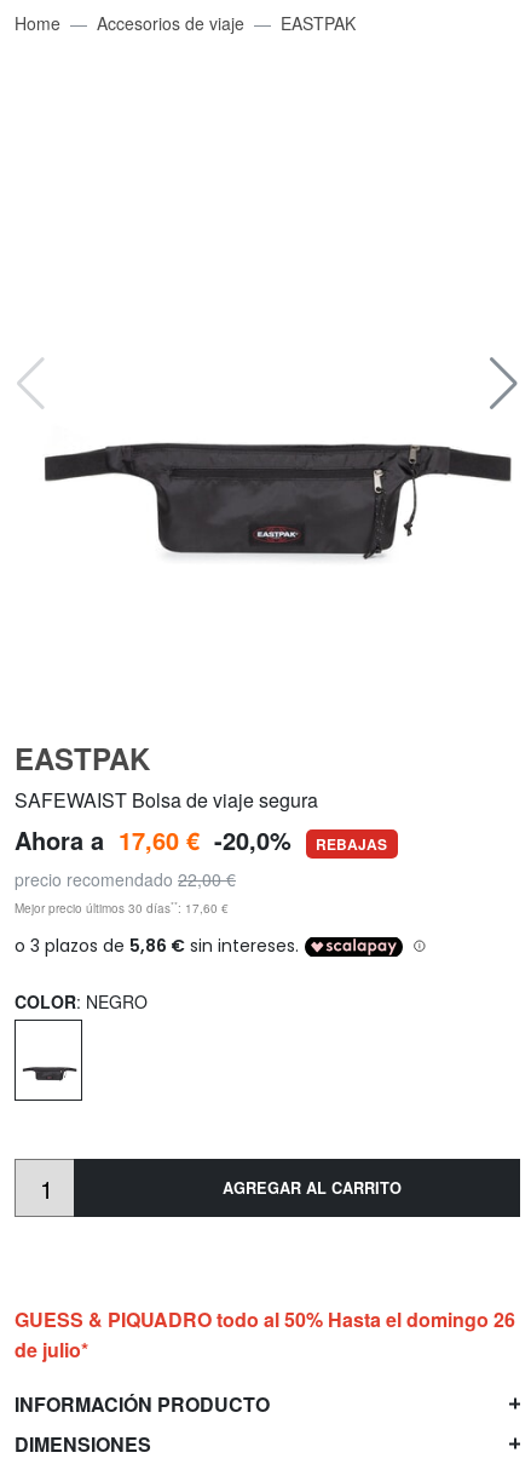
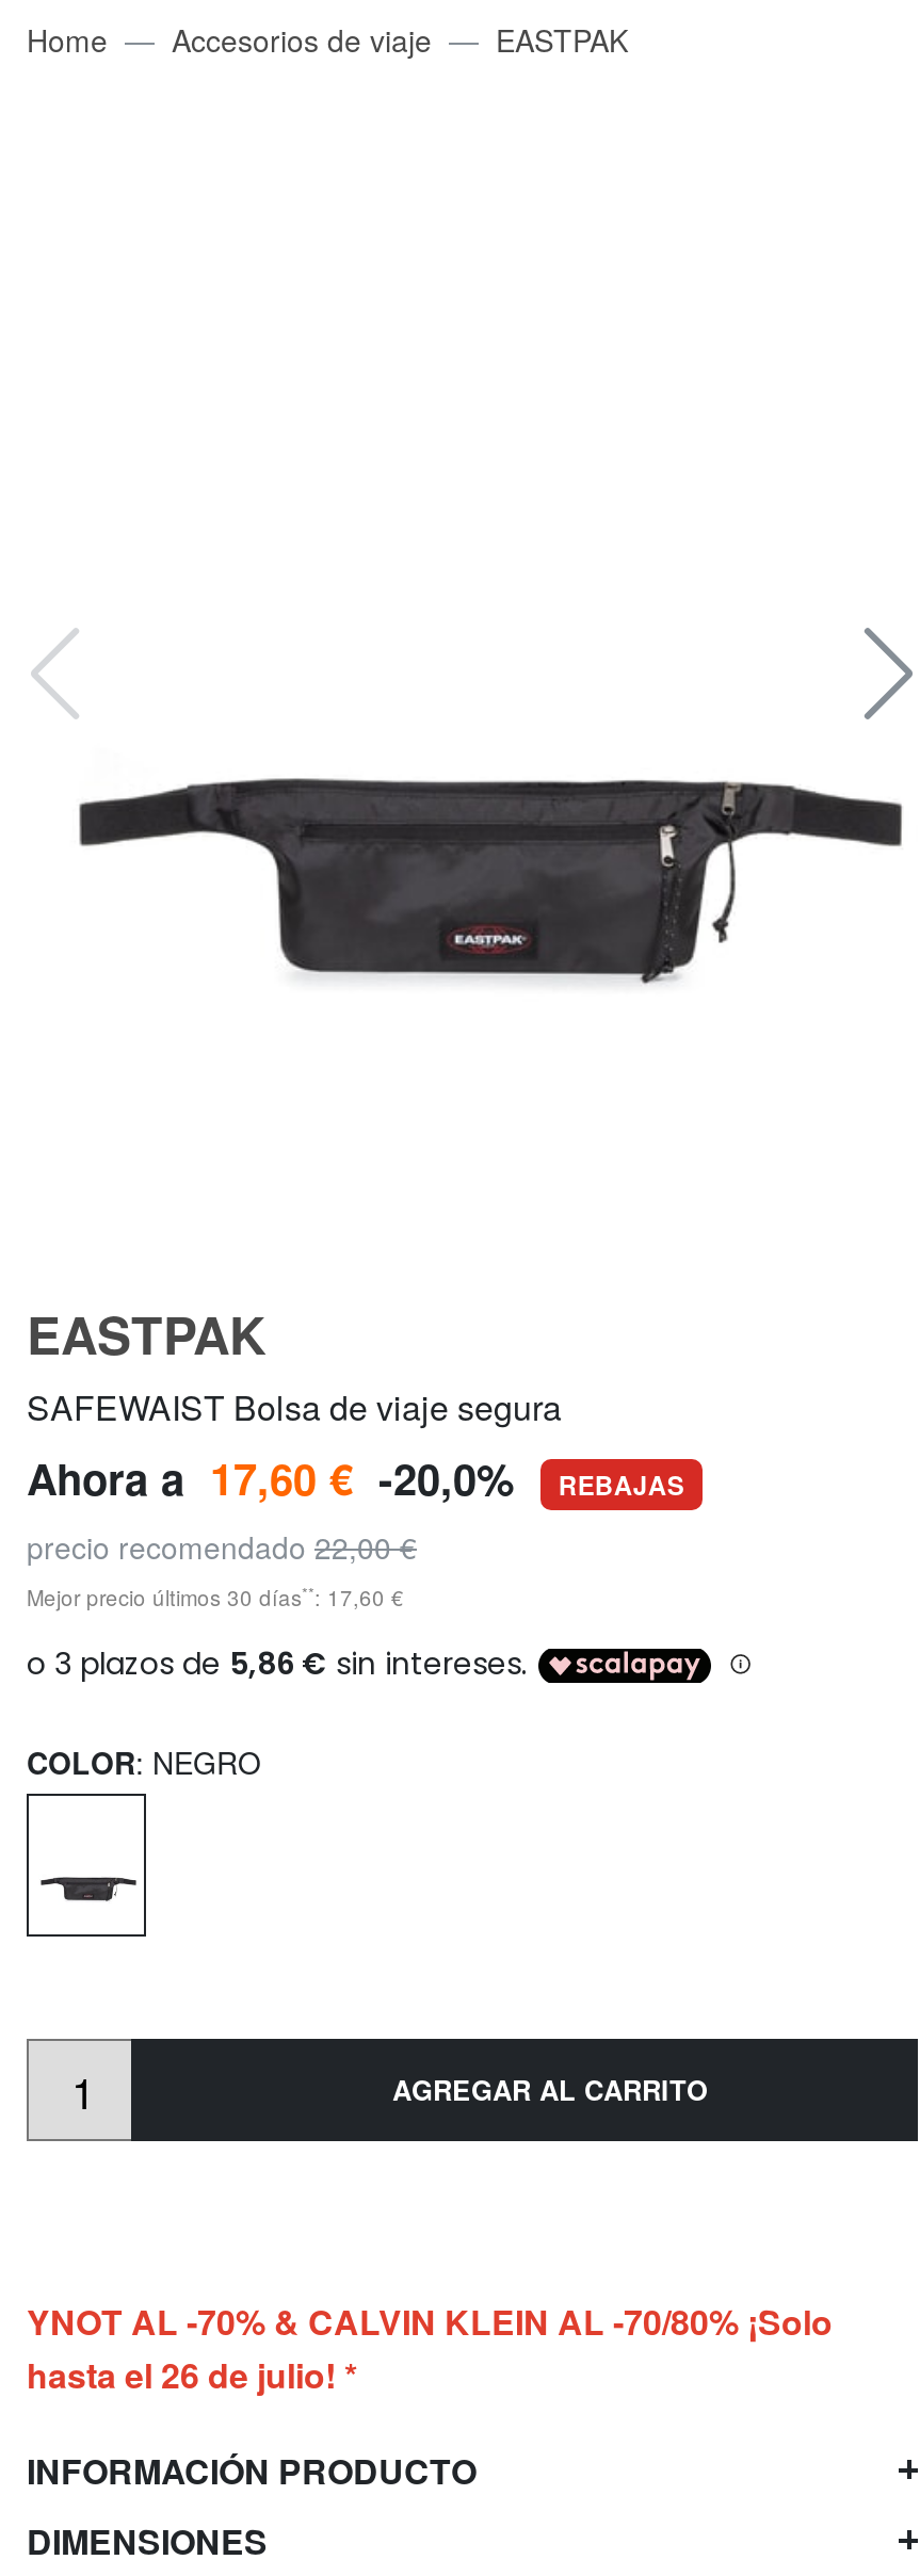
- GUESS & PIQUADRO todo al 50% Hasta el domingo 26
- de julio*
+ YNOT AL -70% & CALVIN KLEIN AL -70/80% ¡Solo
+ hasta el 26 de julio! *
